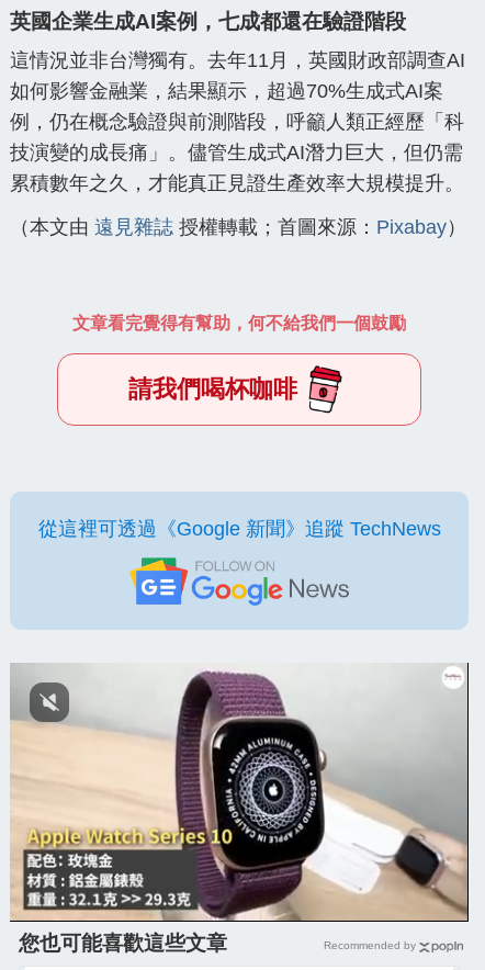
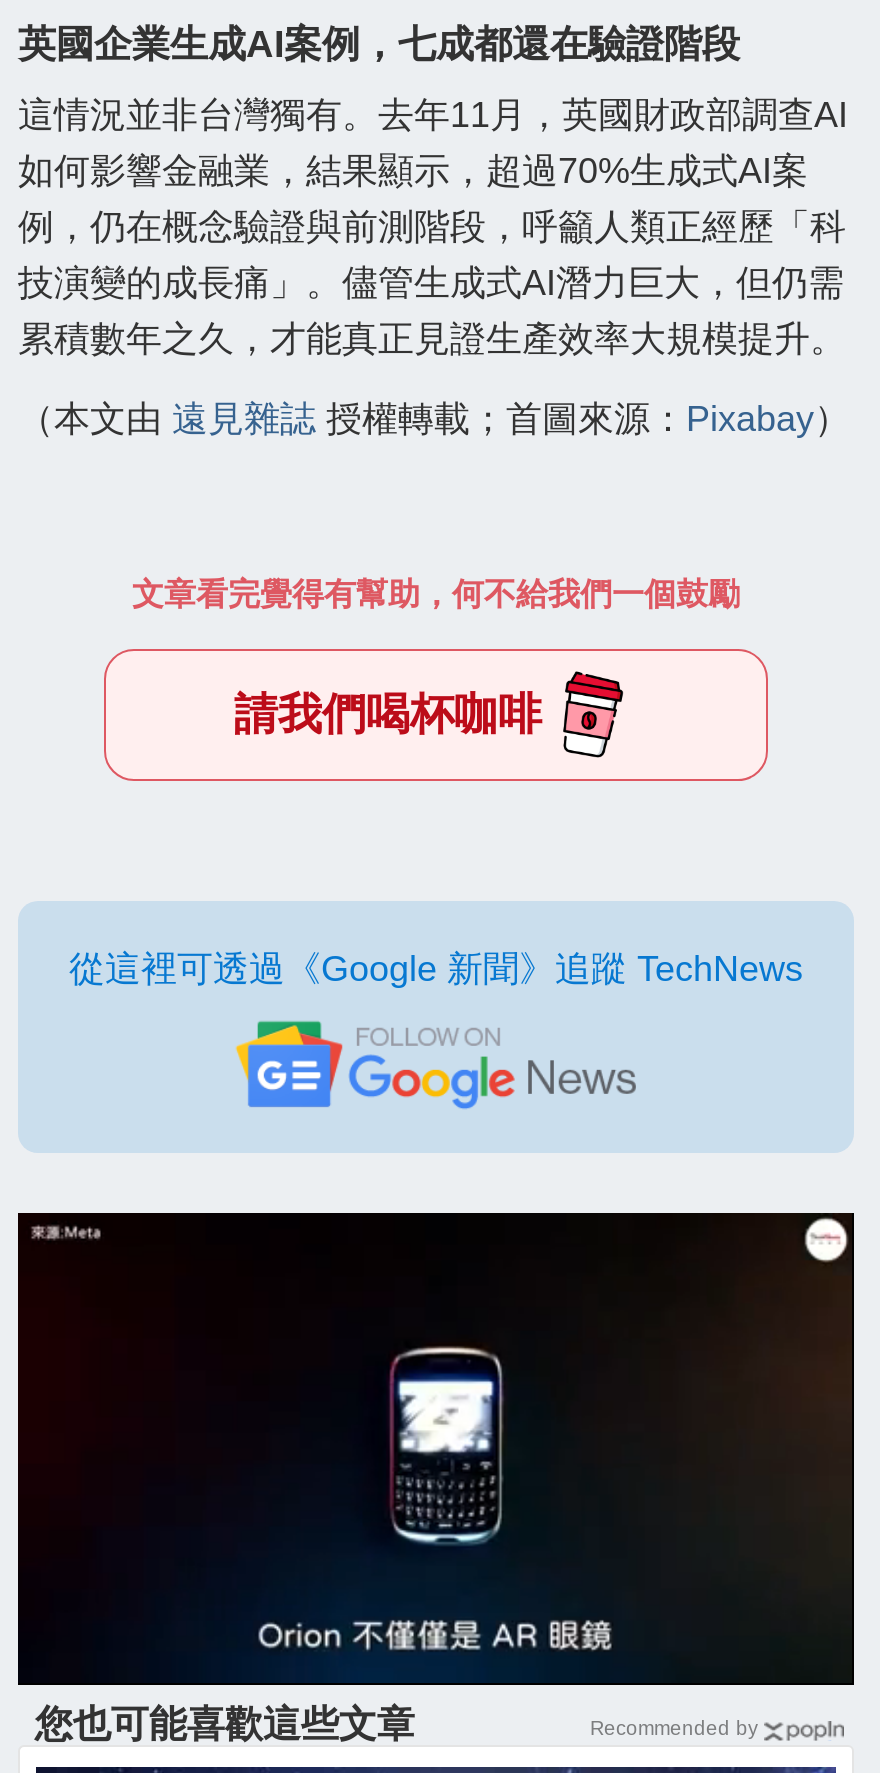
- [image]
+ [image]
